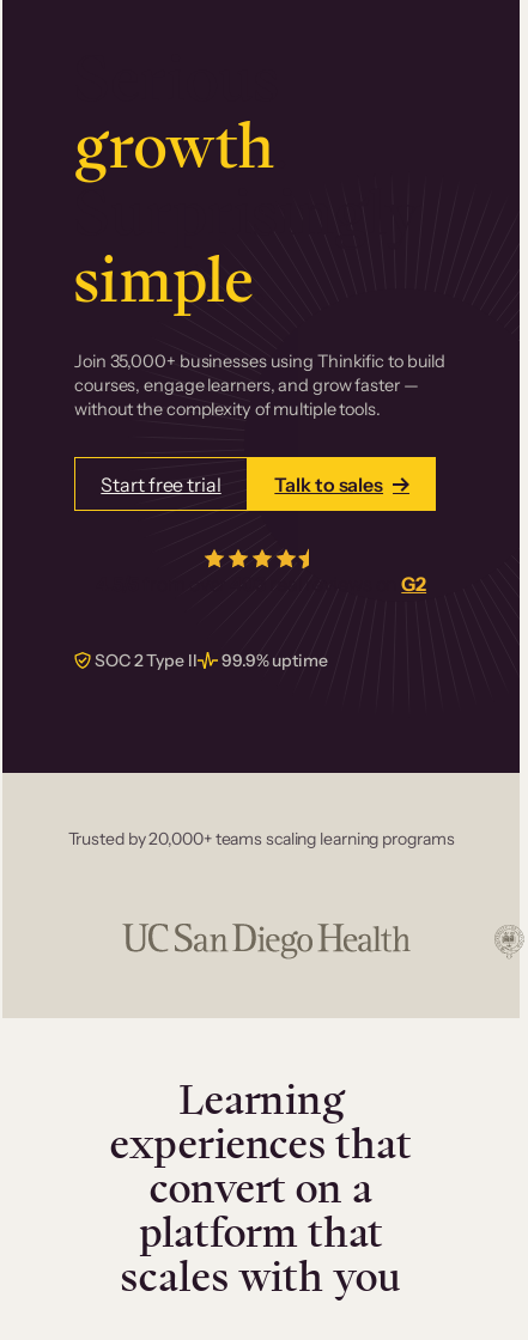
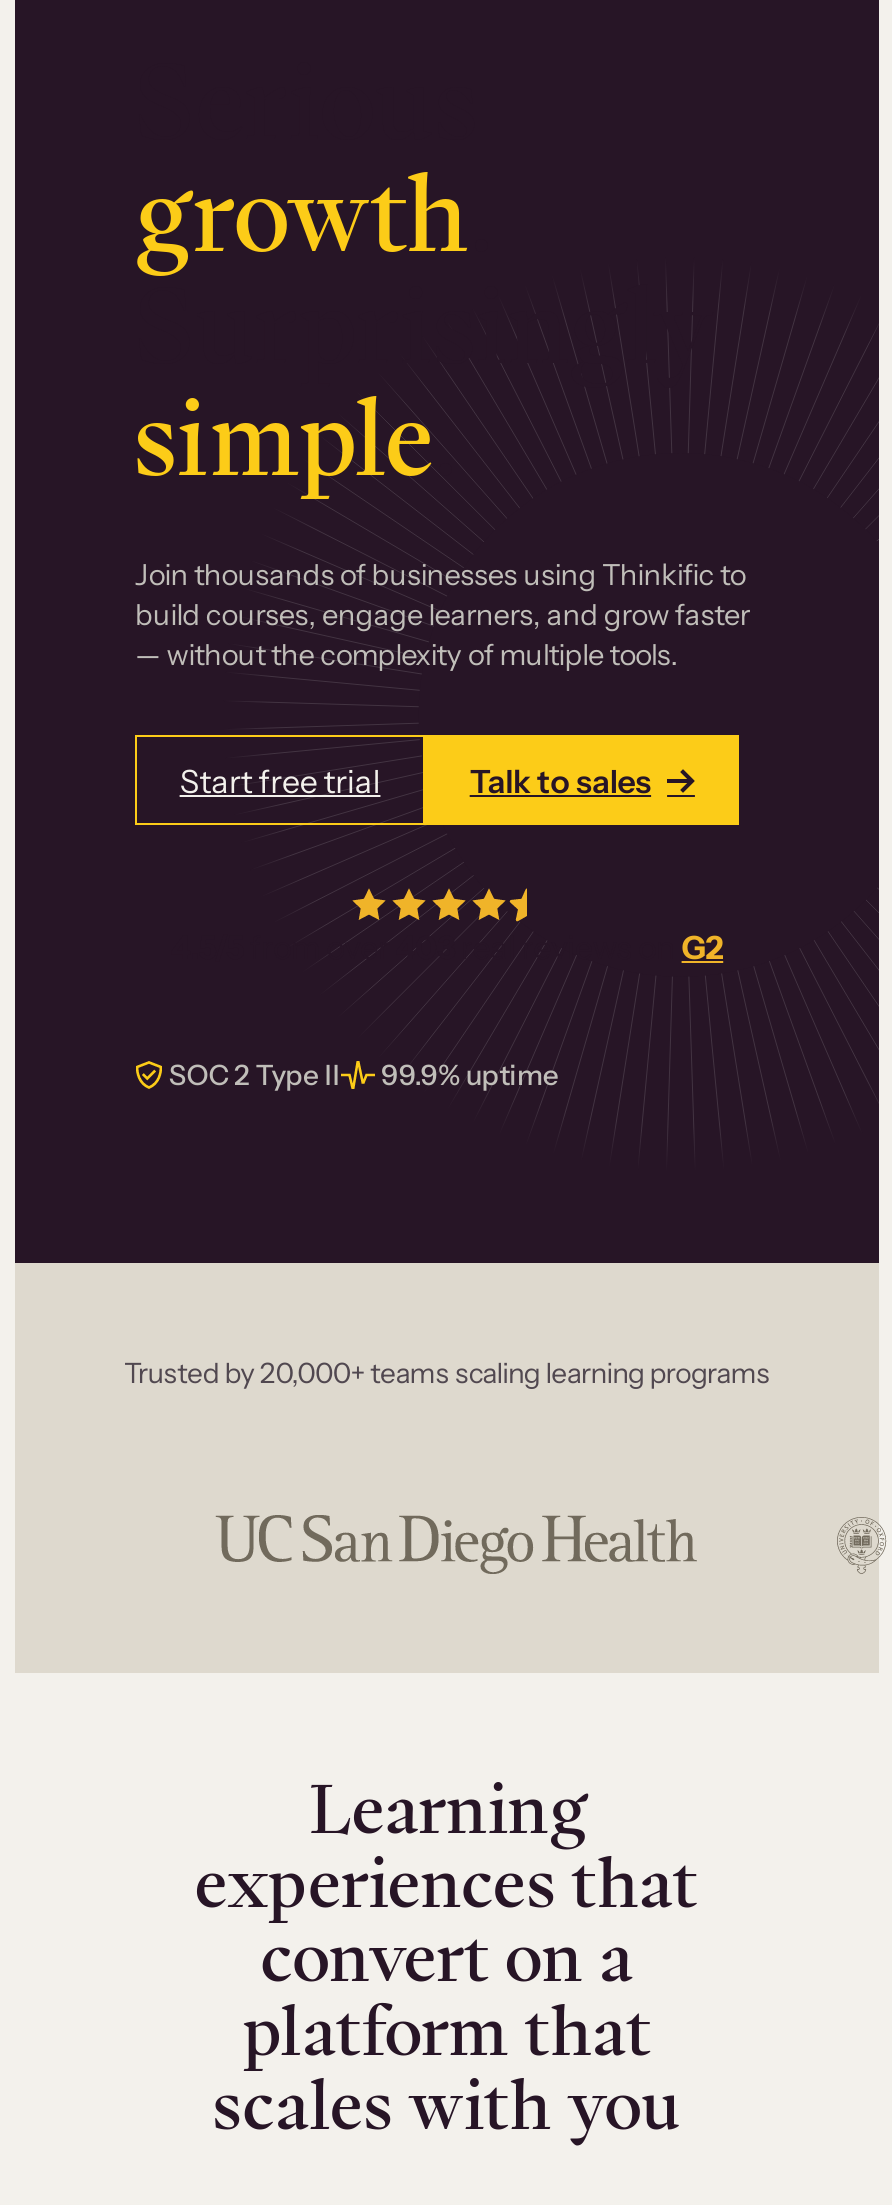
- Join 35,000+ businesses using Thinkific to build
- courses, engage learners, and grow faster —
- without the complexity of multiple tools.
+ Join thousands of businesses using Thinkific to
+ build courses, engage learners, and grow faster
+ — without the complexity of multiple tools.
